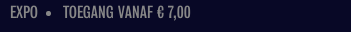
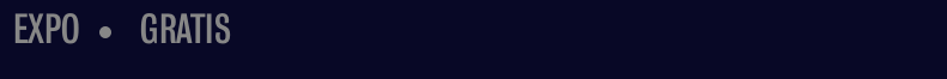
- TOEGANG VANAF € 7,00
+ GRATIS
